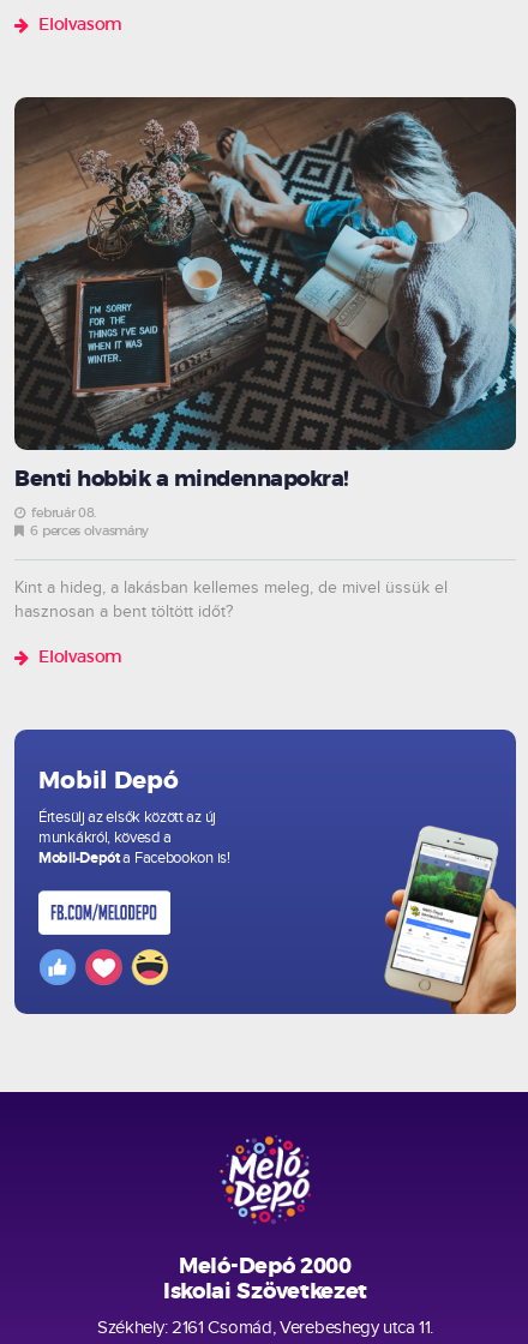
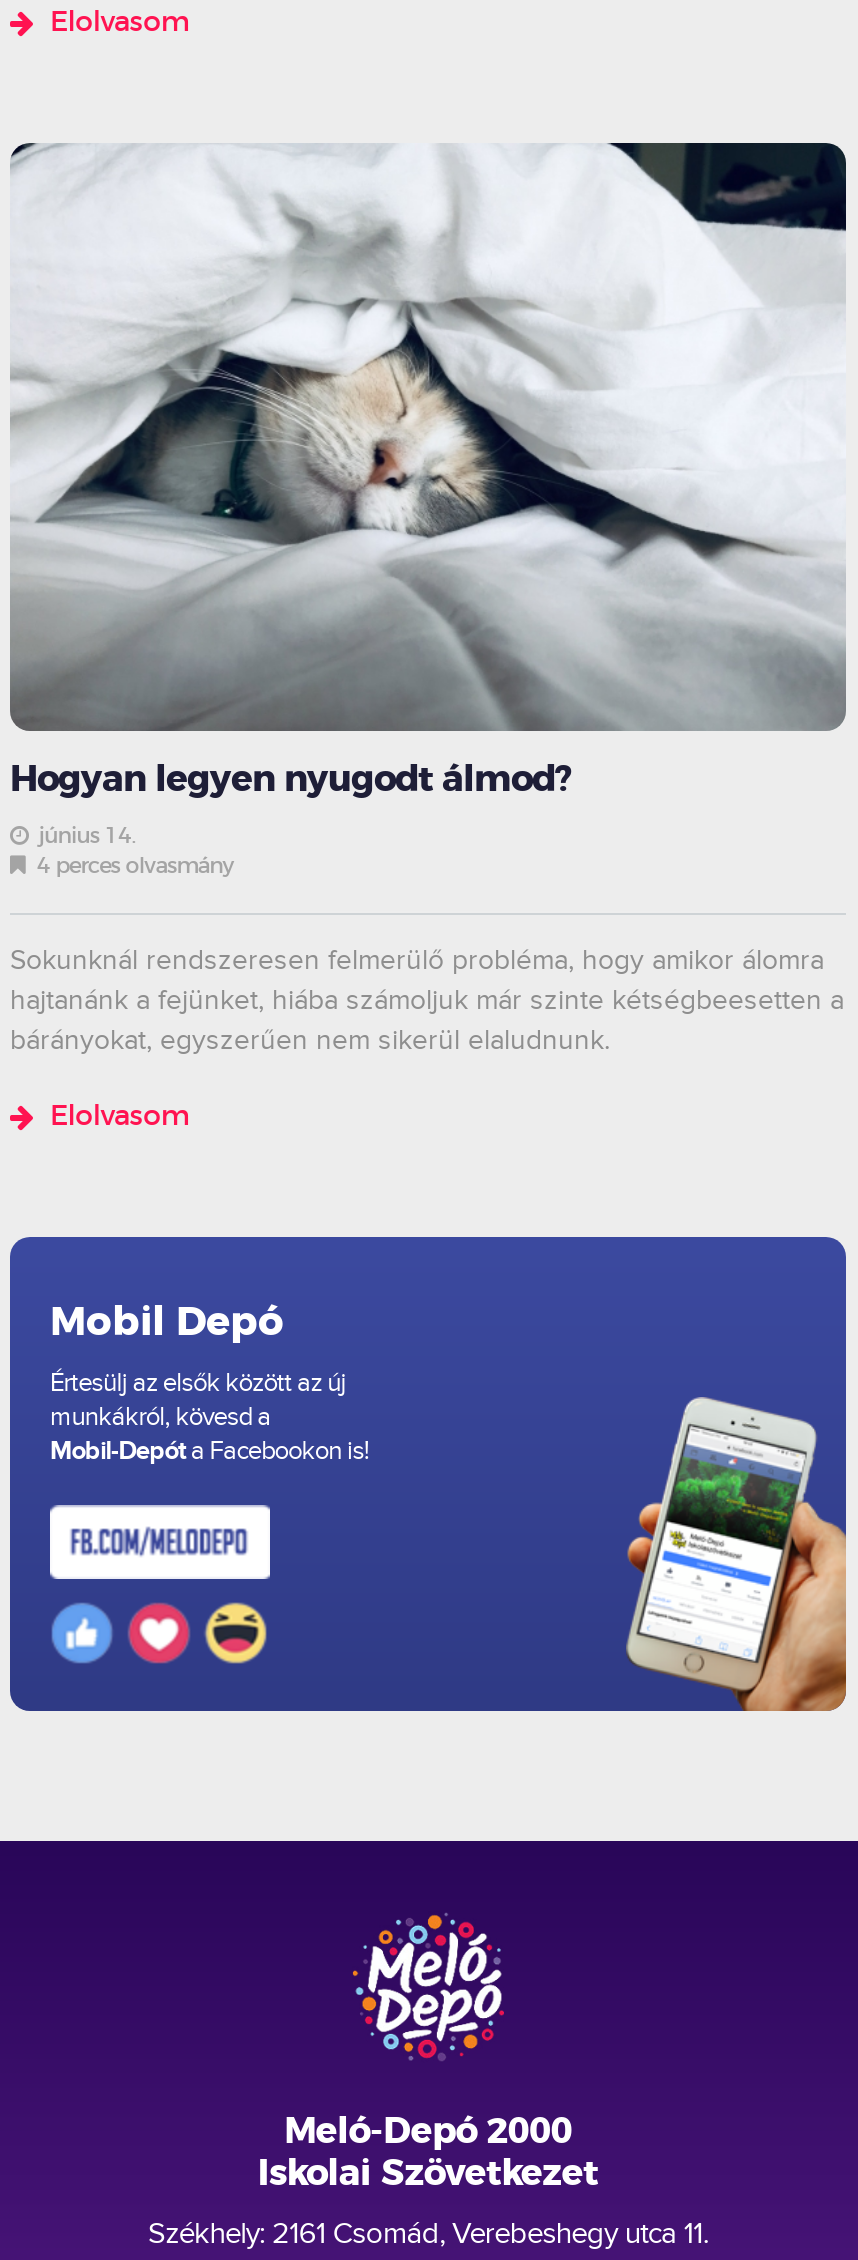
- [image]
- Benti hobbik a mindennapokra!
+ [image]
+ Hogyan legyen nyugodt álmod?

- február 08.
- 6 perces olvasmány
+ június 14.
+ 4 perces olvasmány

- Kint a hideg, a lakásban kellemes meleg, de mivel üssük el
- hasznosan a bent töltött időt?
+ Sokunknál rendszeresen felmerülő probléma, hogy amikor álomra
+ hajtanánk a fejünket, hiába számoljuk már szinte kétségbeesetten a
+ bárányokat, egyszerűen nem sikerül elaludnunk.
